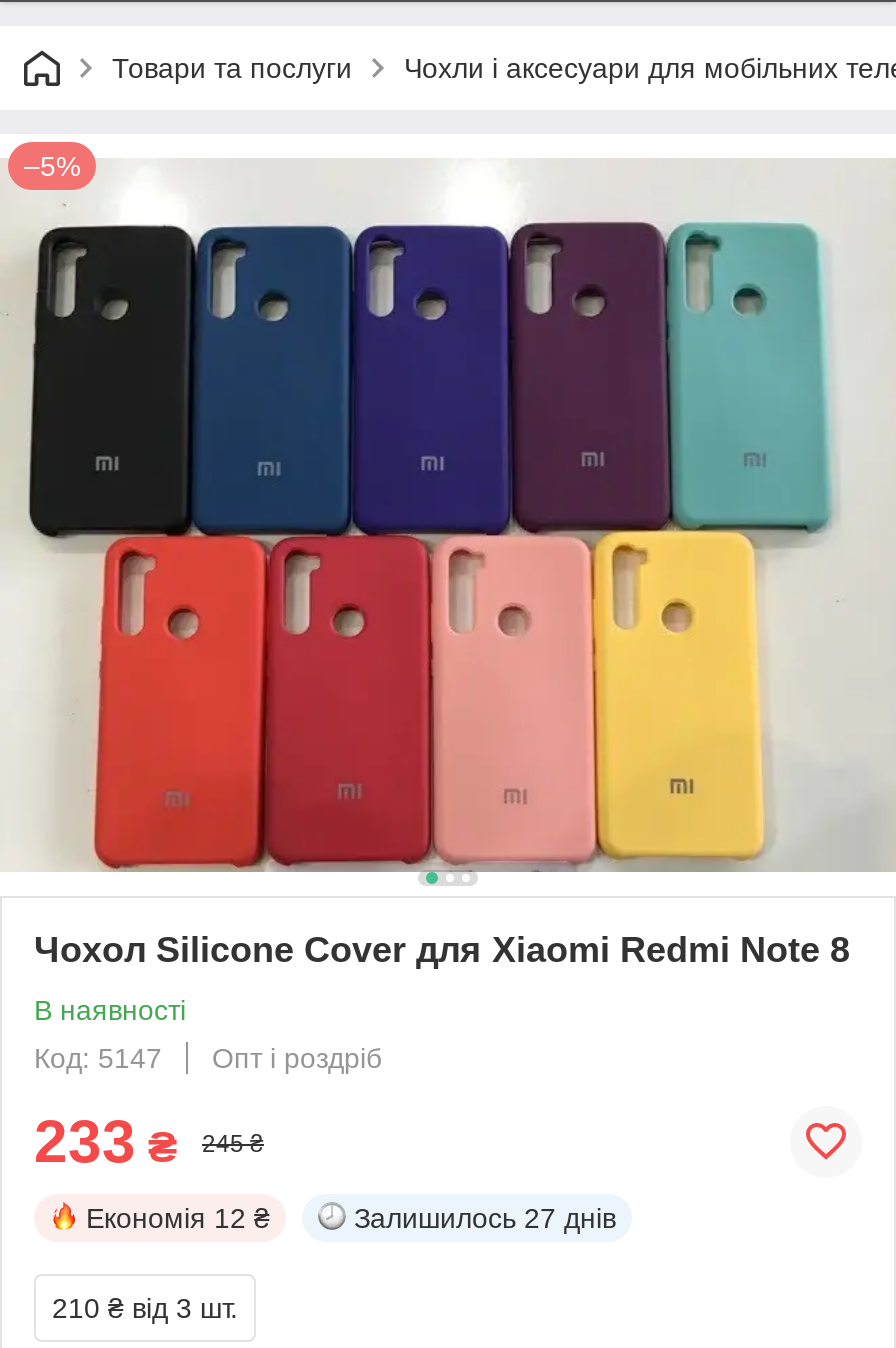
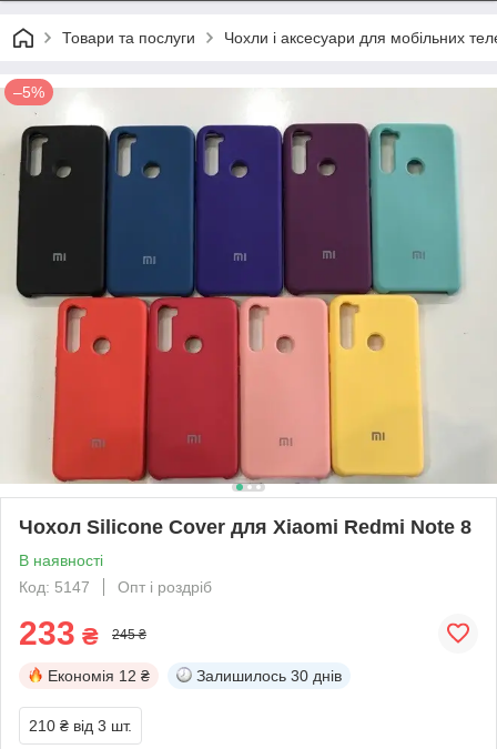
- Залишилось 27 днів
+ Залишилось 30 днів
